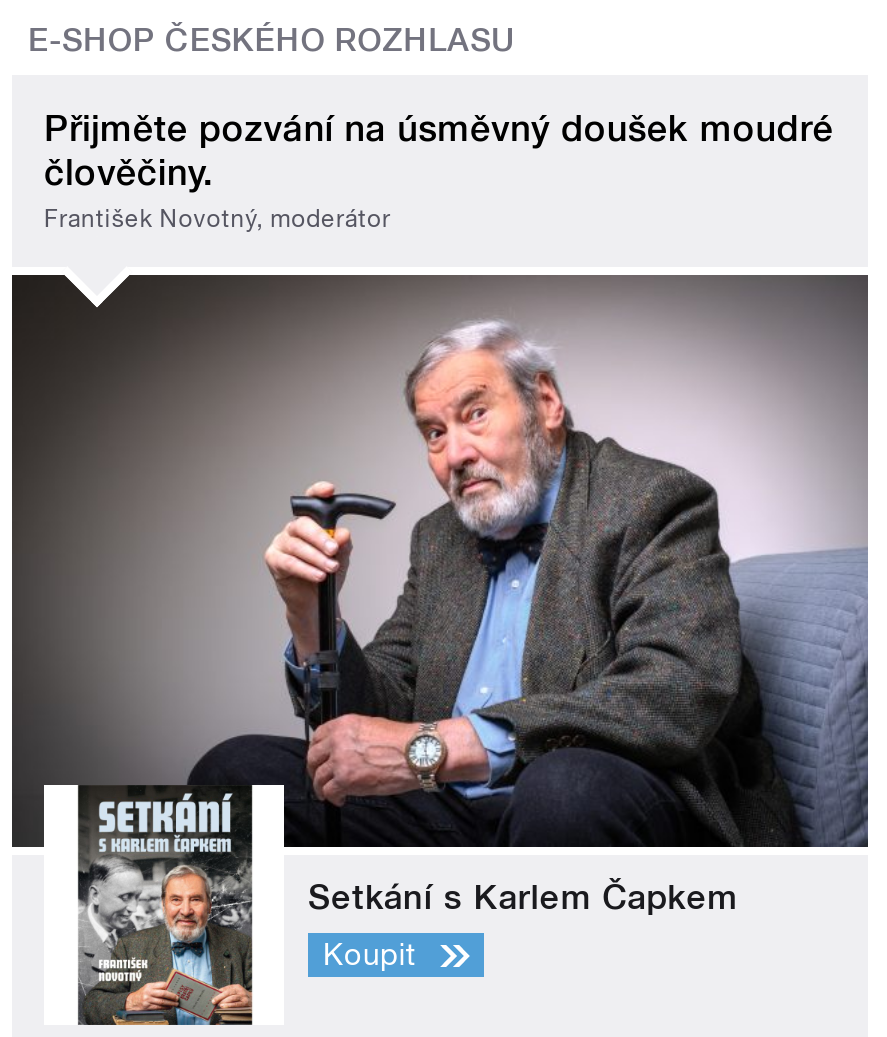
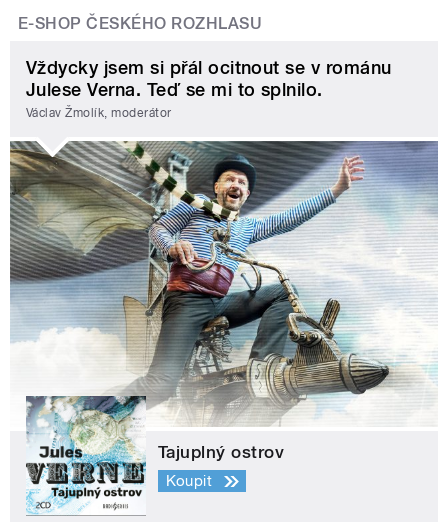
- Přijměte pozvání na úsměvný doušek moudré
- člověčiny.
- František Novotný, moderátor
+ Vždycky jsem si přál ocitnout se v románu
+ Julese Verna. Teď se mi to splnilo.
+ Václav Žmolík, moderátor

- [image]
- Setkání s Karlem Čapkem
+ [image]
+ Tajuplný ostrov
